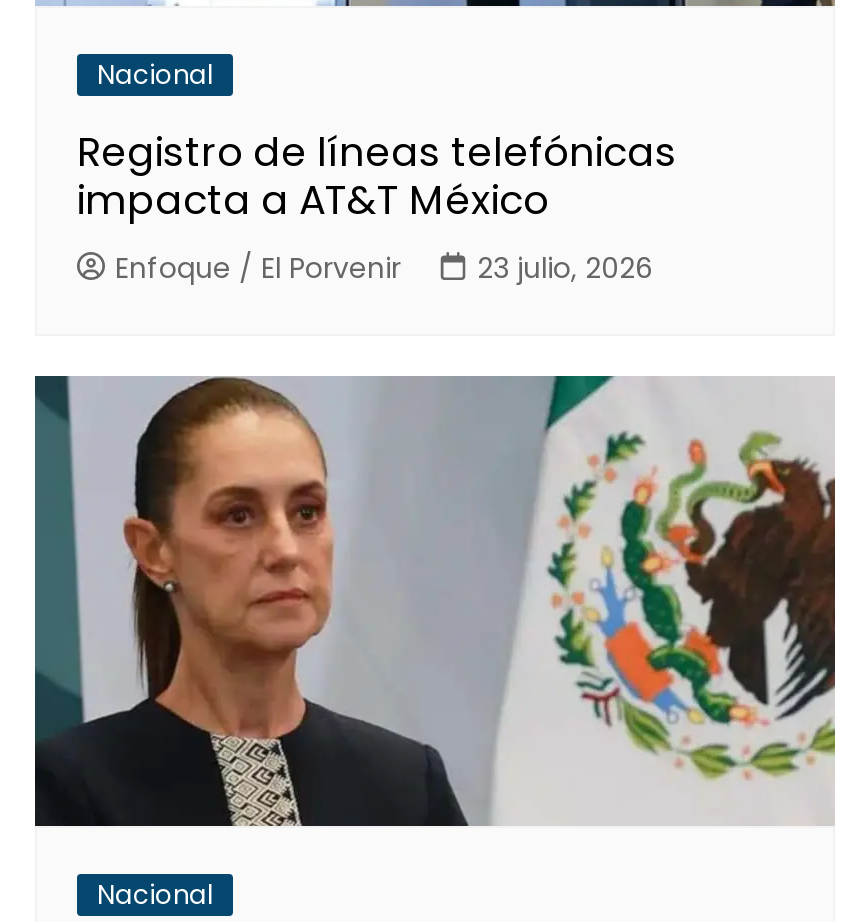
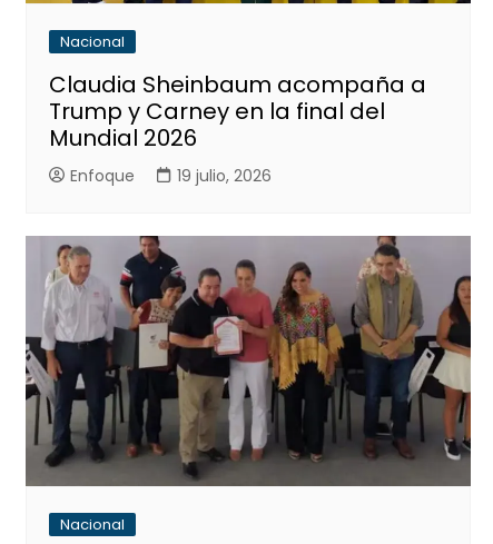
- Registro de líneas telefónicas
- impacta a AT&T México
- Enfoque / El Porvenir
- 23 julio, 2026
+ Claudia Sheinbaum acompaña a
+ Trump y Carney en la final del
+ Mundial 2026
+ Enfoque
+ 19 julio, 2026

- [image]
+ [image]
